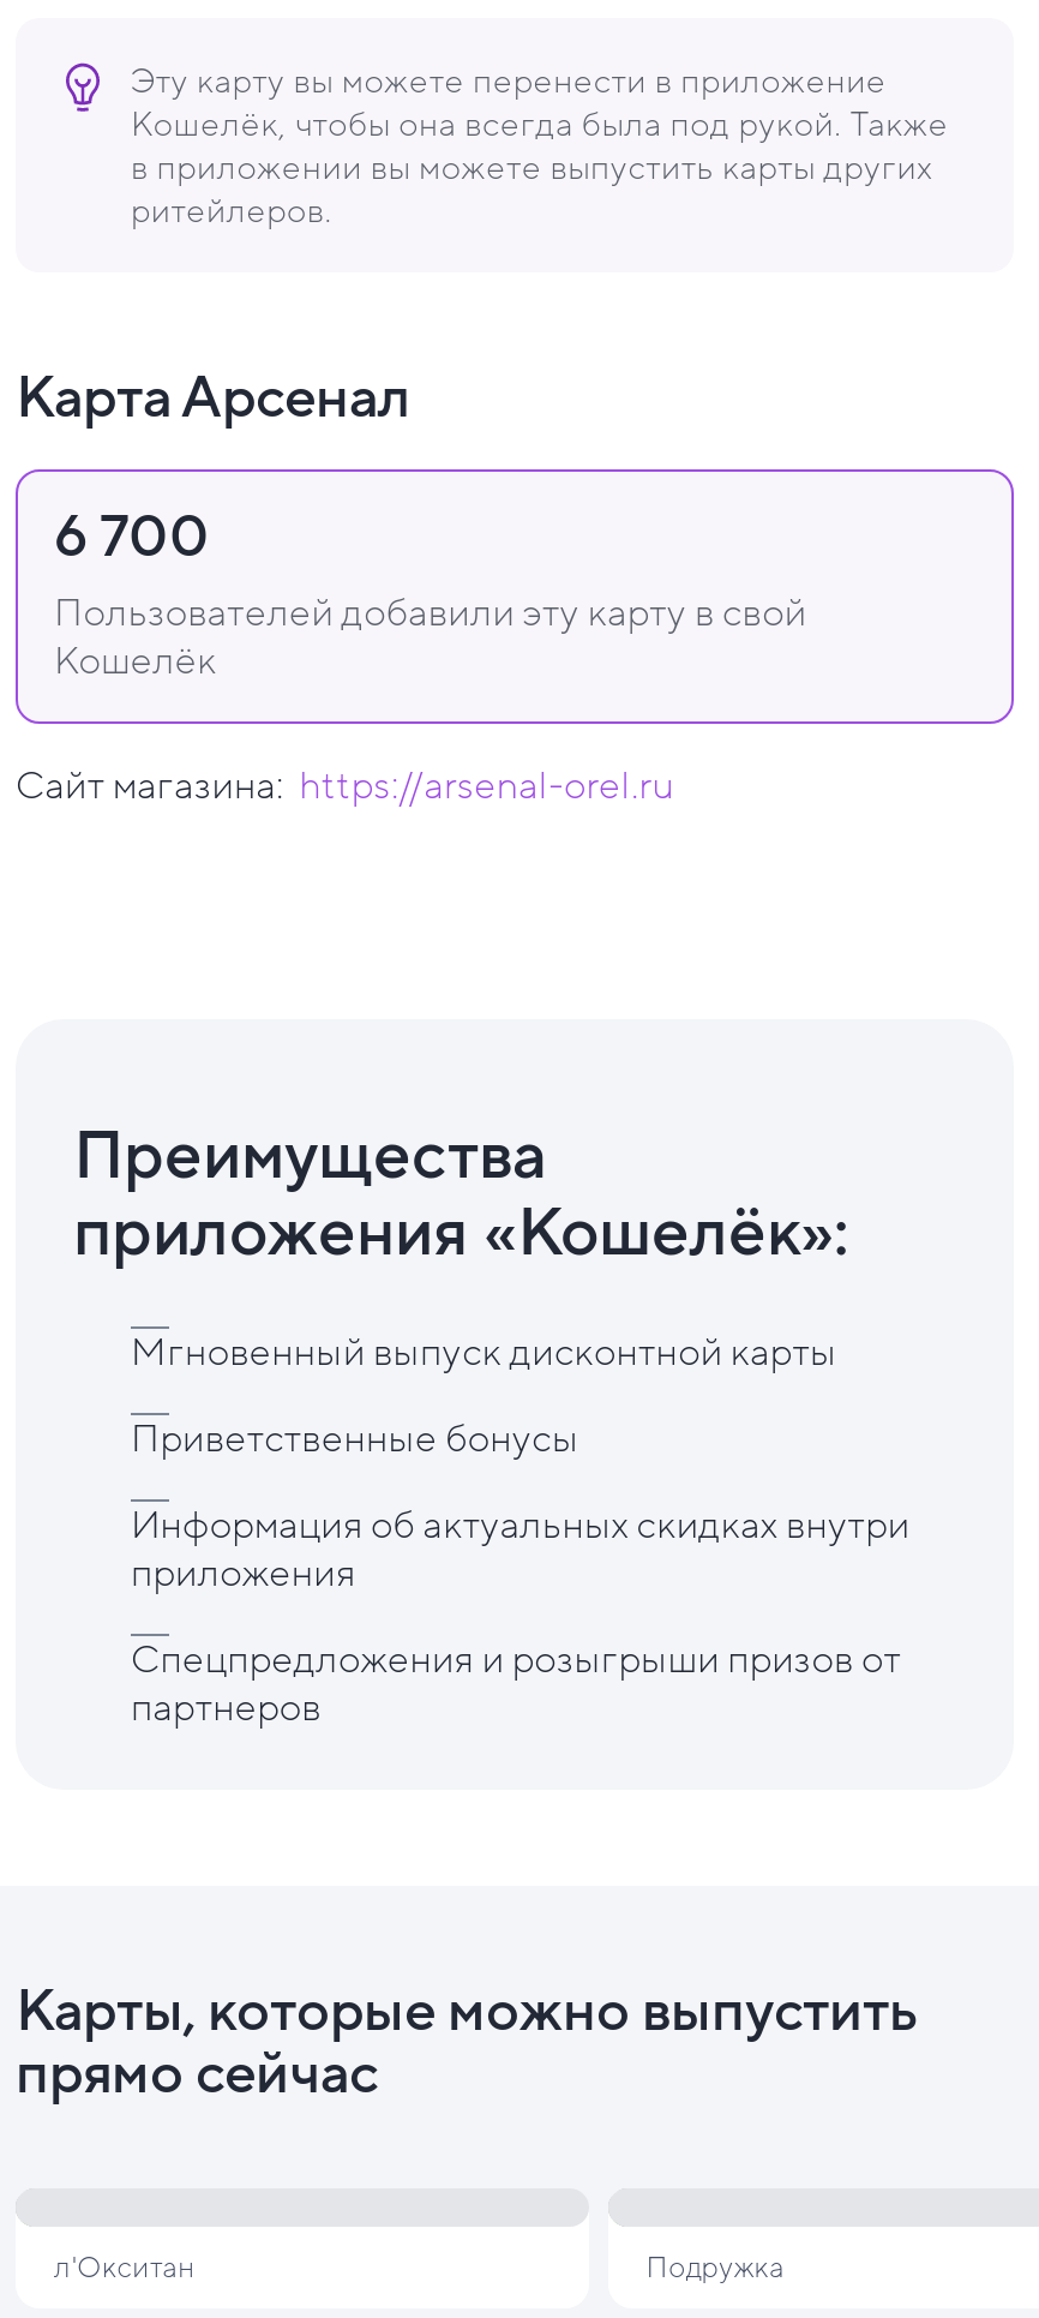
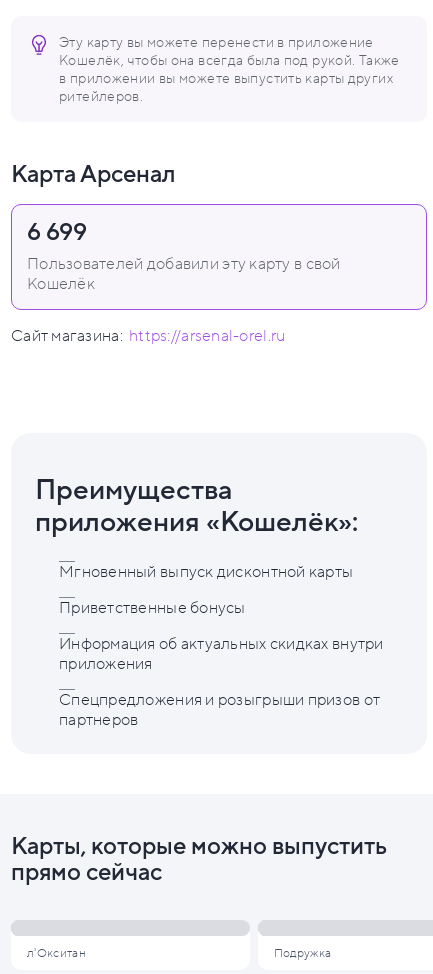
- 6 700
+ 6 699
